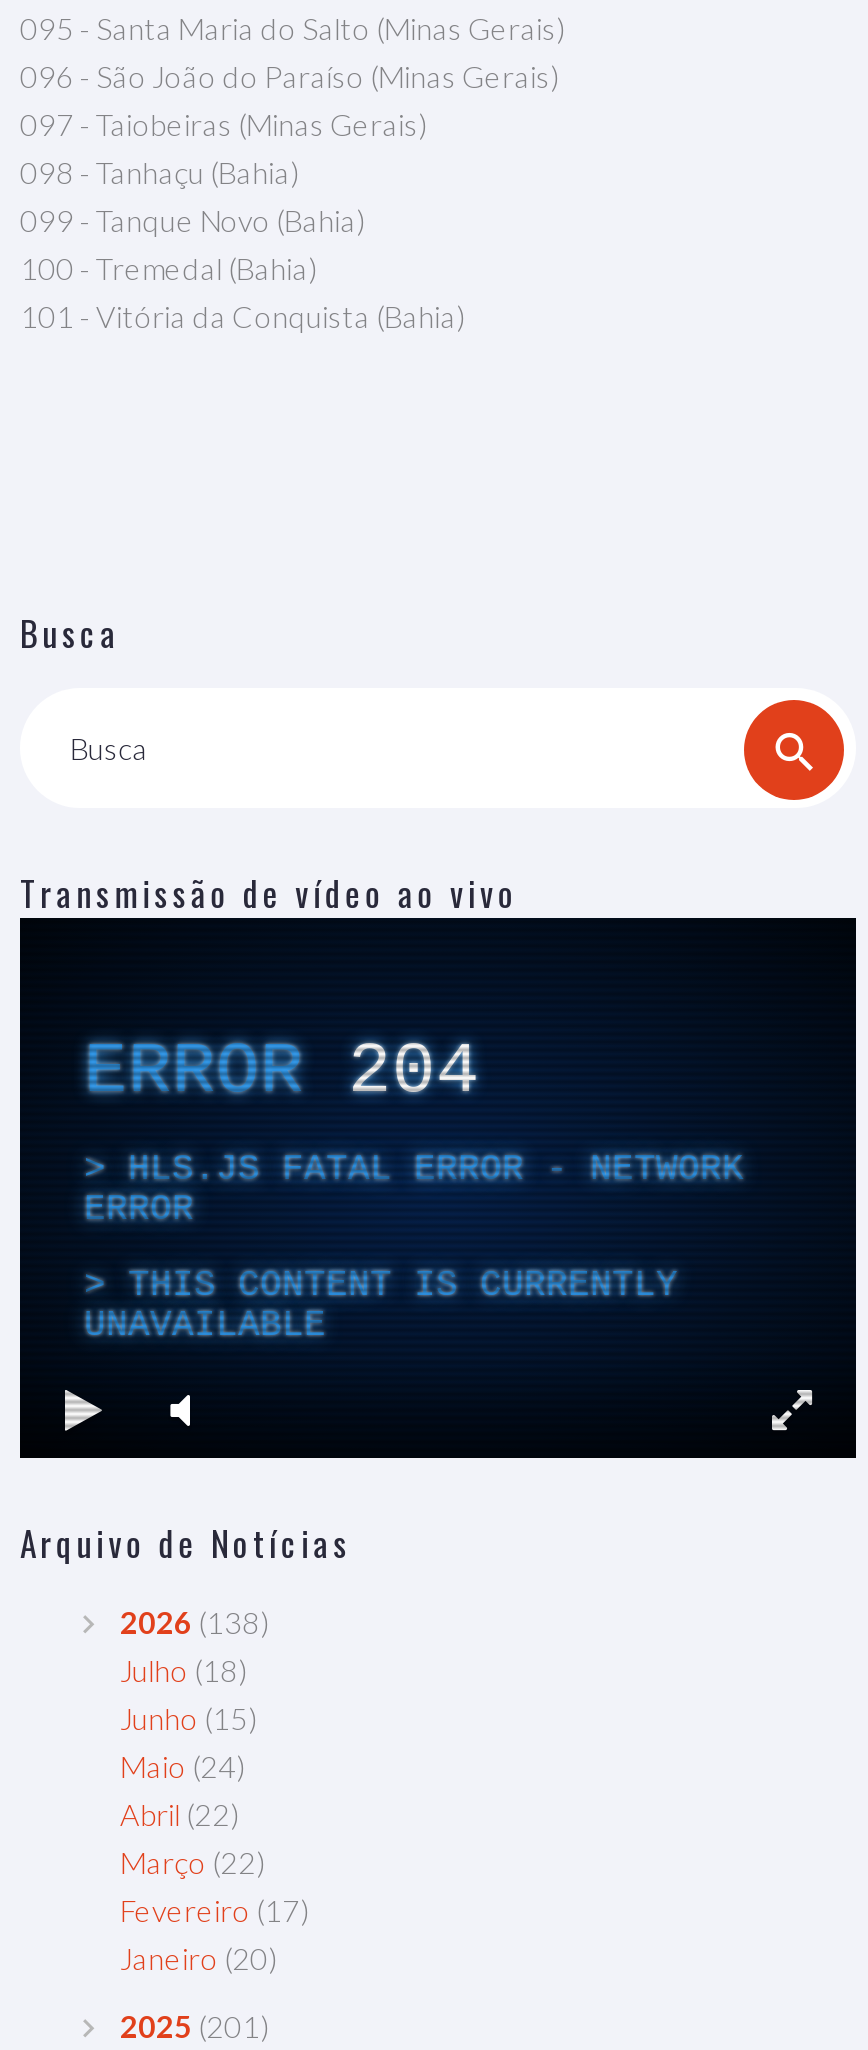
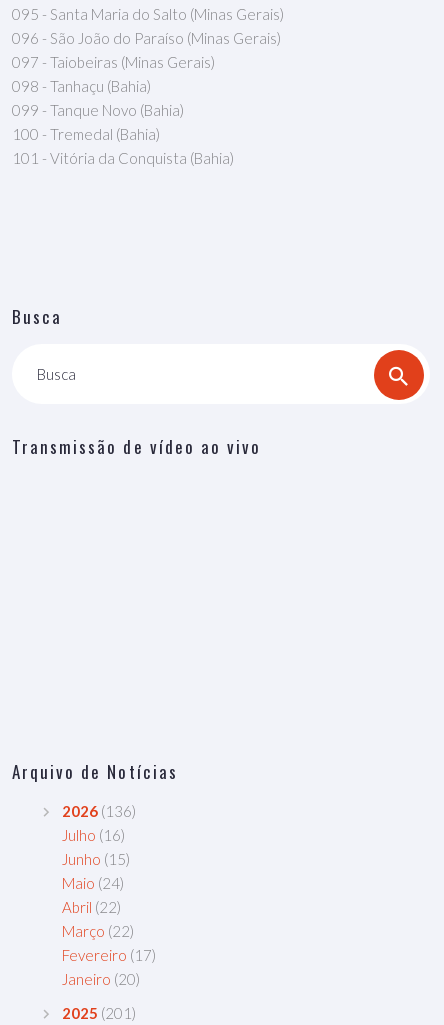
- [image]

- 2026 (138)
+ 2026 (136)

- Julho (18)
+ Julho (16)
